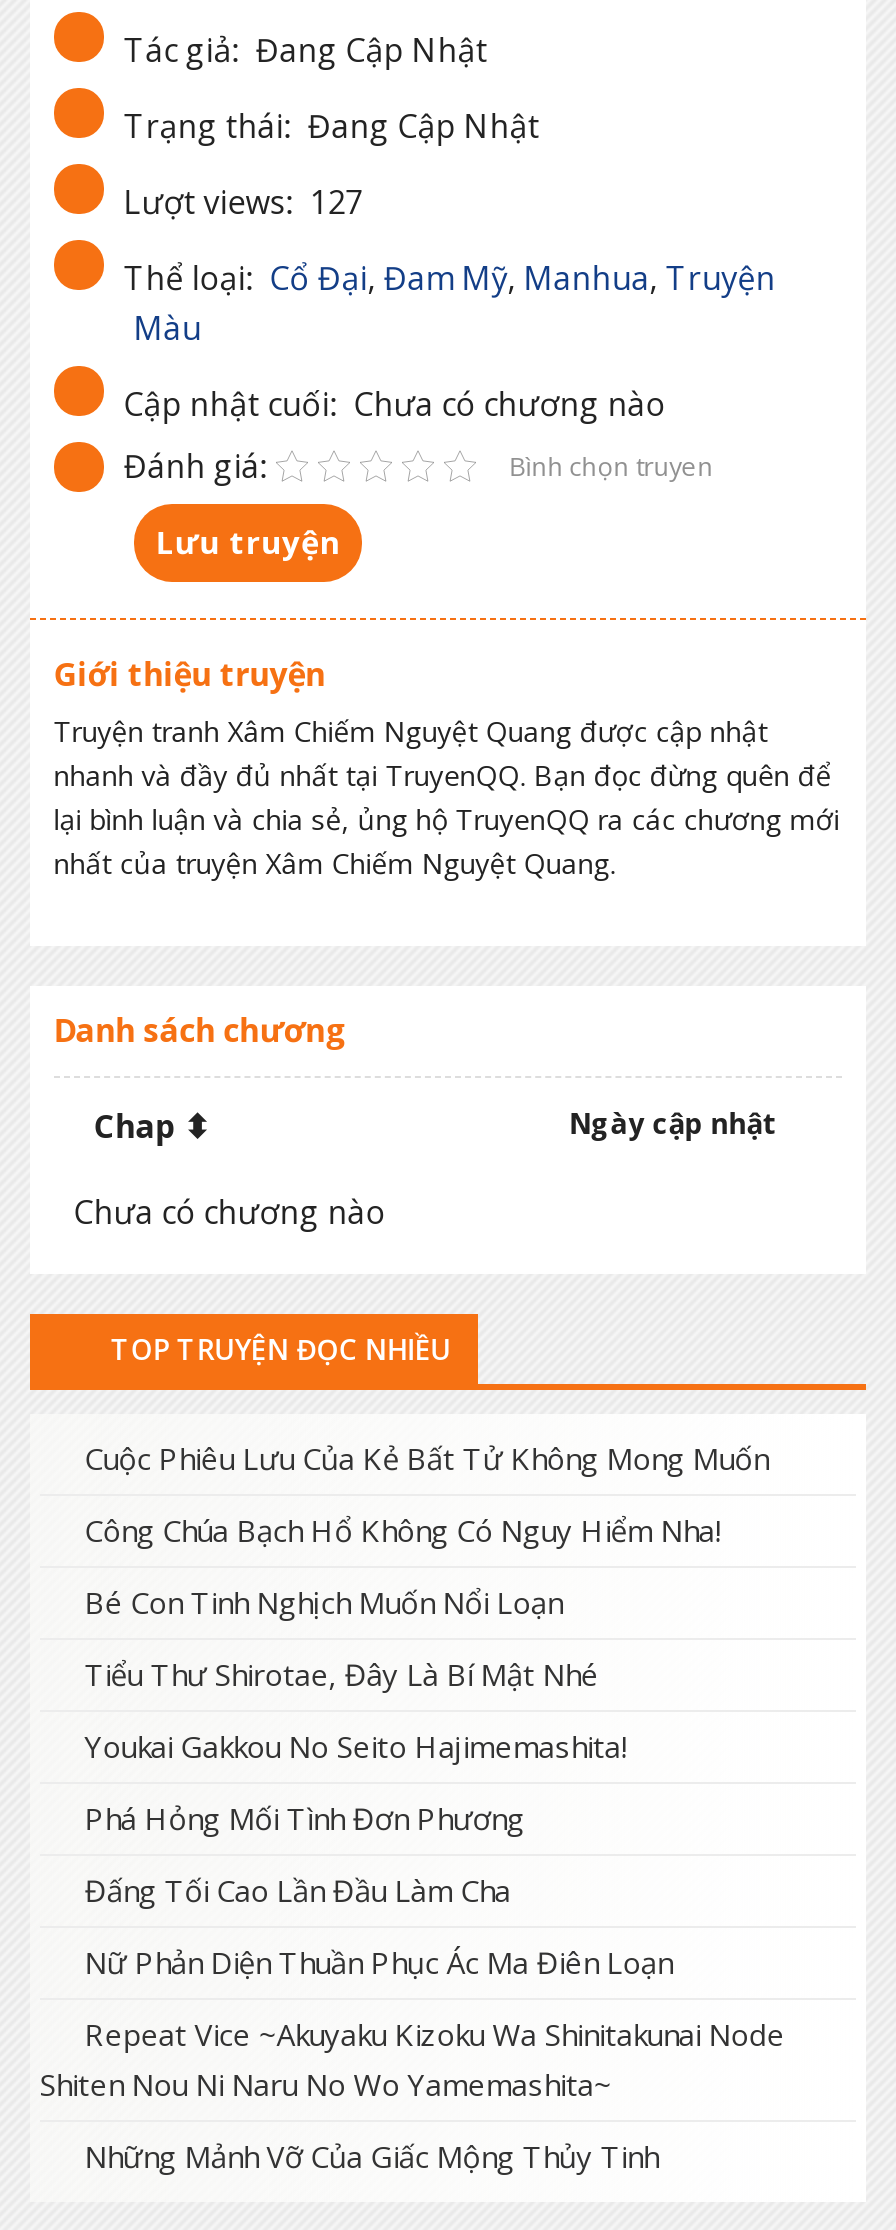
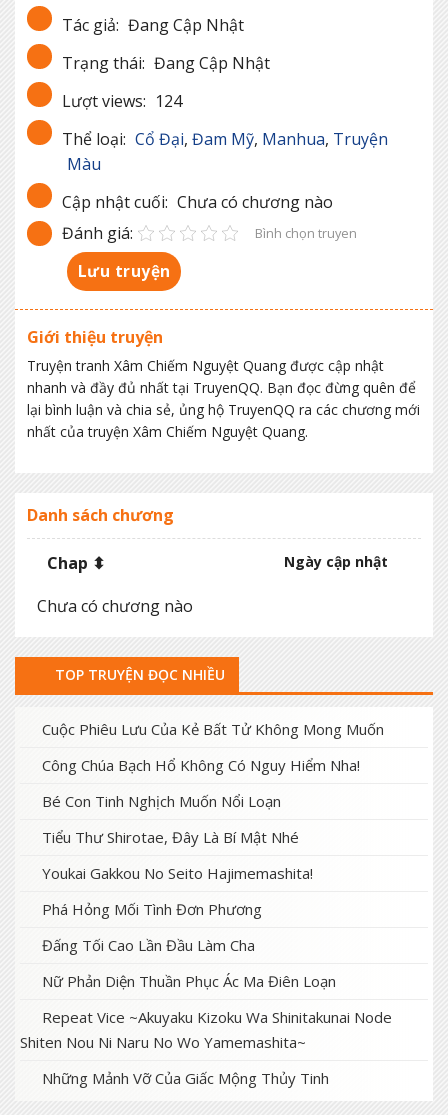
- Lượt views: 127
+ Lượt views: 124
